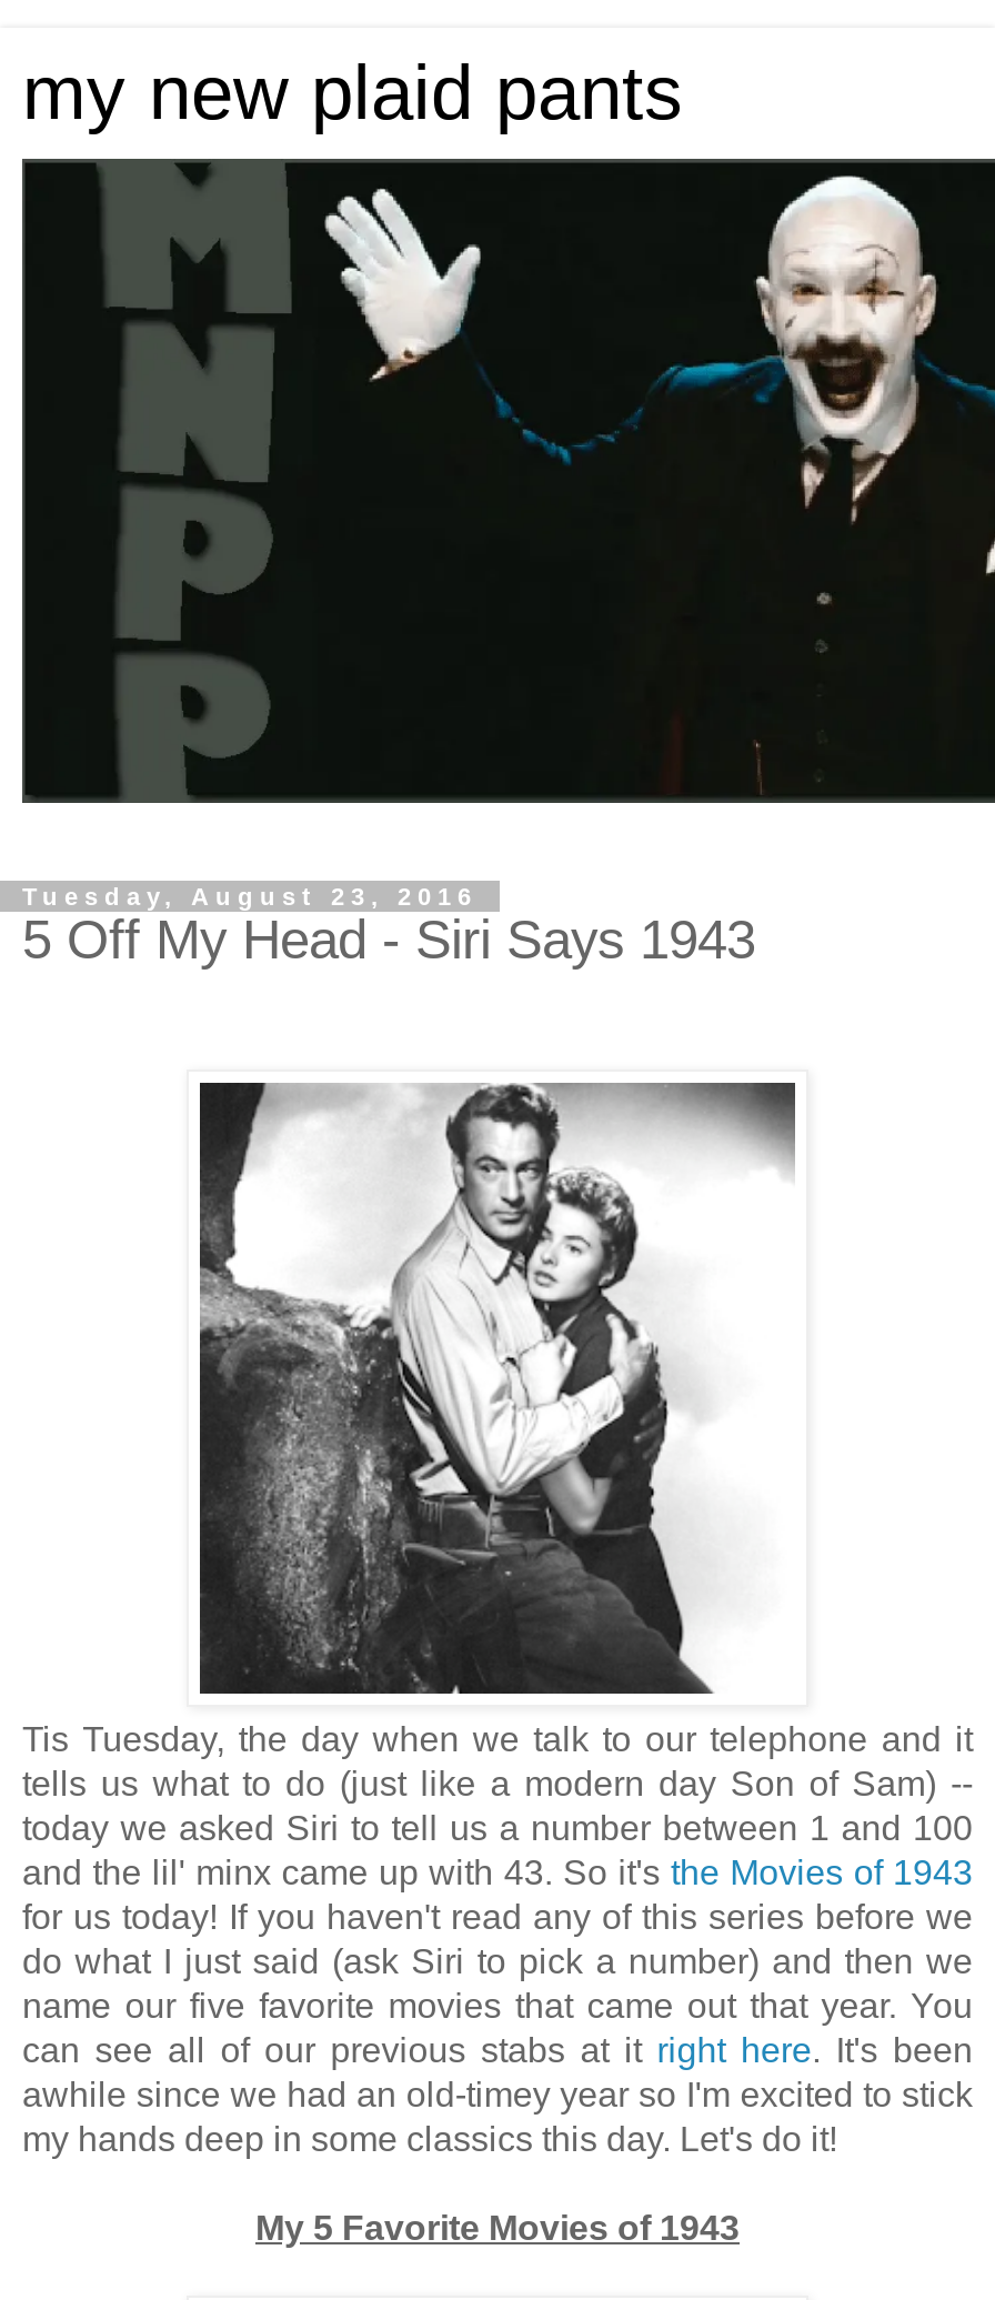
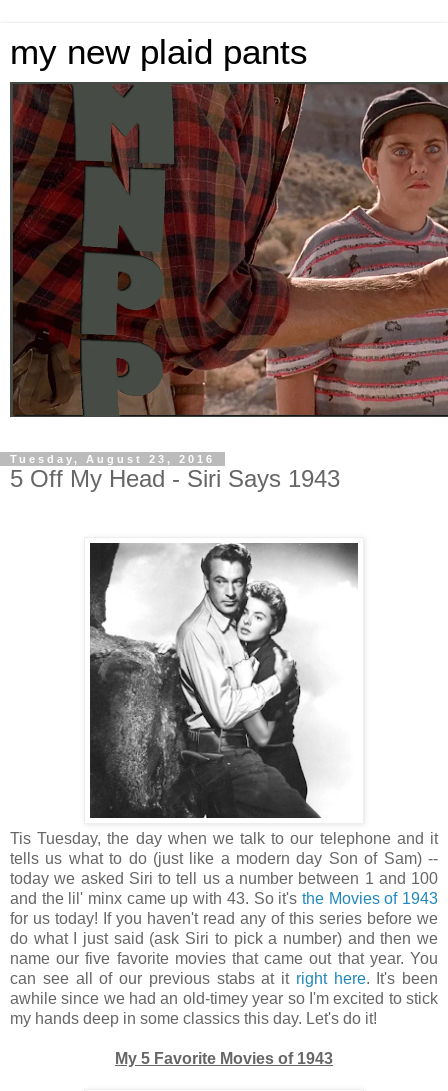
- [image]
+ [image]
